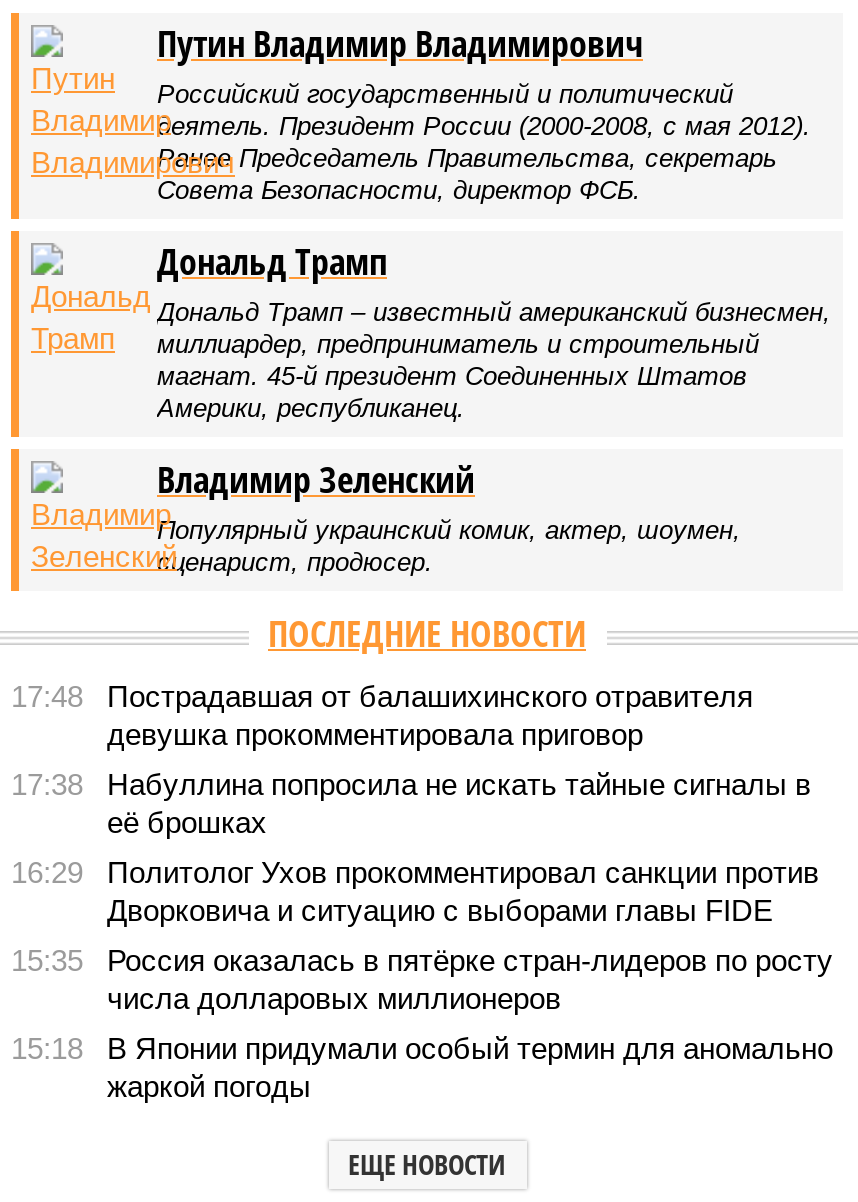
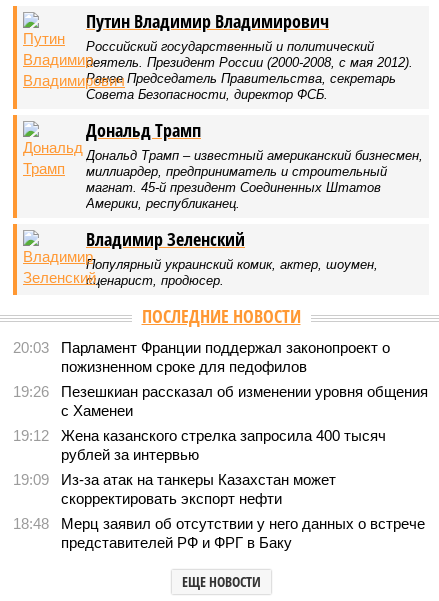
- 17:48
- Пострадавшая от балашихинского отравителя
- девушка прокомментировала приговор
+ 20:03
+ Парламент Франции поддержал законопроект о
+ пожизненном сроке для педофилов

- 17:38
- Набуллина попросила не искать тайные сигналы в
- её брошках
+ 19:26
+ Пезешкиан рассказал об изменении уровня общения
+ с Хаменеи

- 16:29
- Политолог Ухов прокомментировал санкции против
- Дворковича и ситуацию с выборами главы FIDE
+ 19:12
+ Жена казанского стрелка запросила 400 тысяч
+ рублей за интервью

- 15:35
- Россия оказалась в пятёрке стран-лидеров по росту
- числа долларовых миллионеров
+ 19:09
+ Из-за атак на танкеры Казахстан может
+ скорректировать экспорт нефти

- 15:18
- В Японии придумали особый термин для аномально
- жаркой погоды
+ 18:48
+ Мерц заявил об отсутствии у него данных о встрече
+ представителей РФ и ФРГ в Баку
